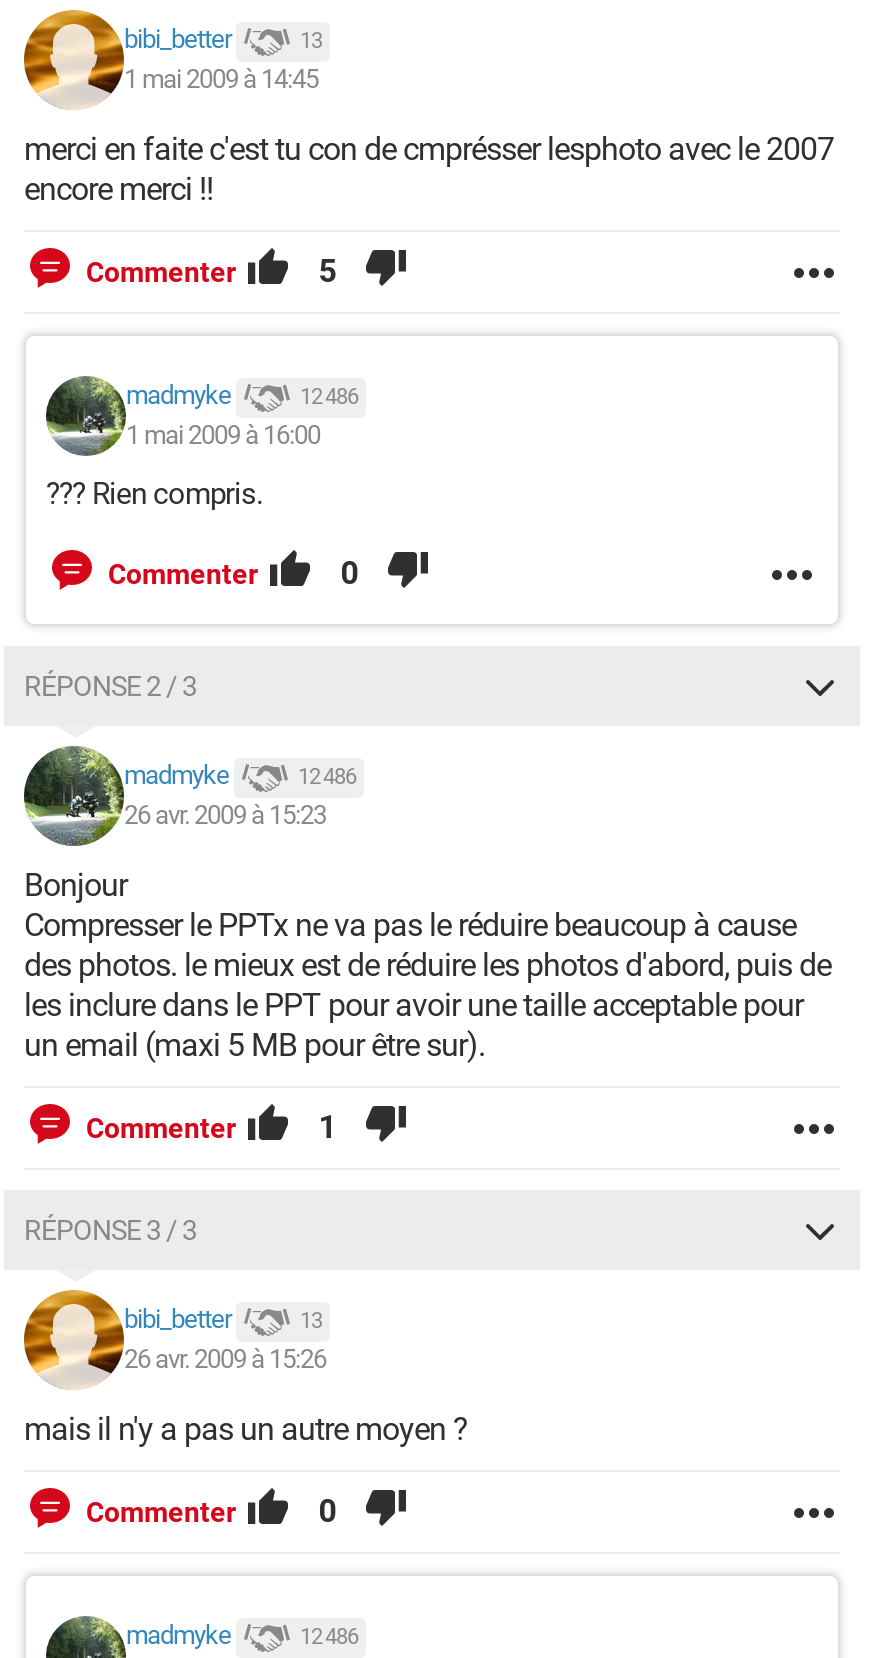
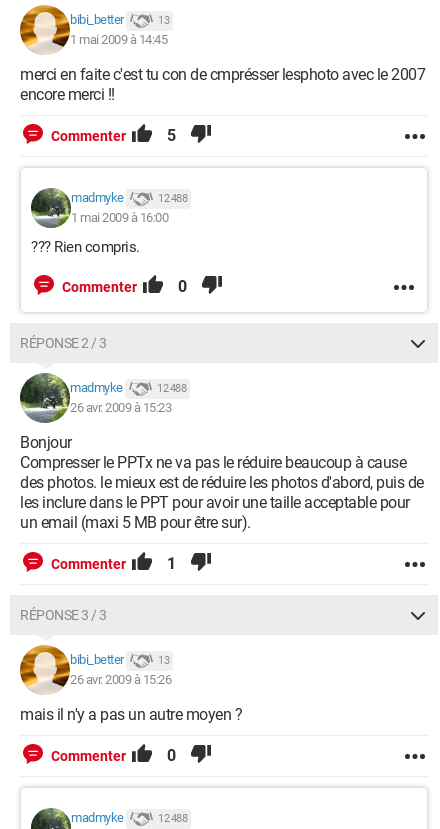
- 12 486
+ 12 488

- 12 486
+ 12 488

- 12 486
+ 12 488
